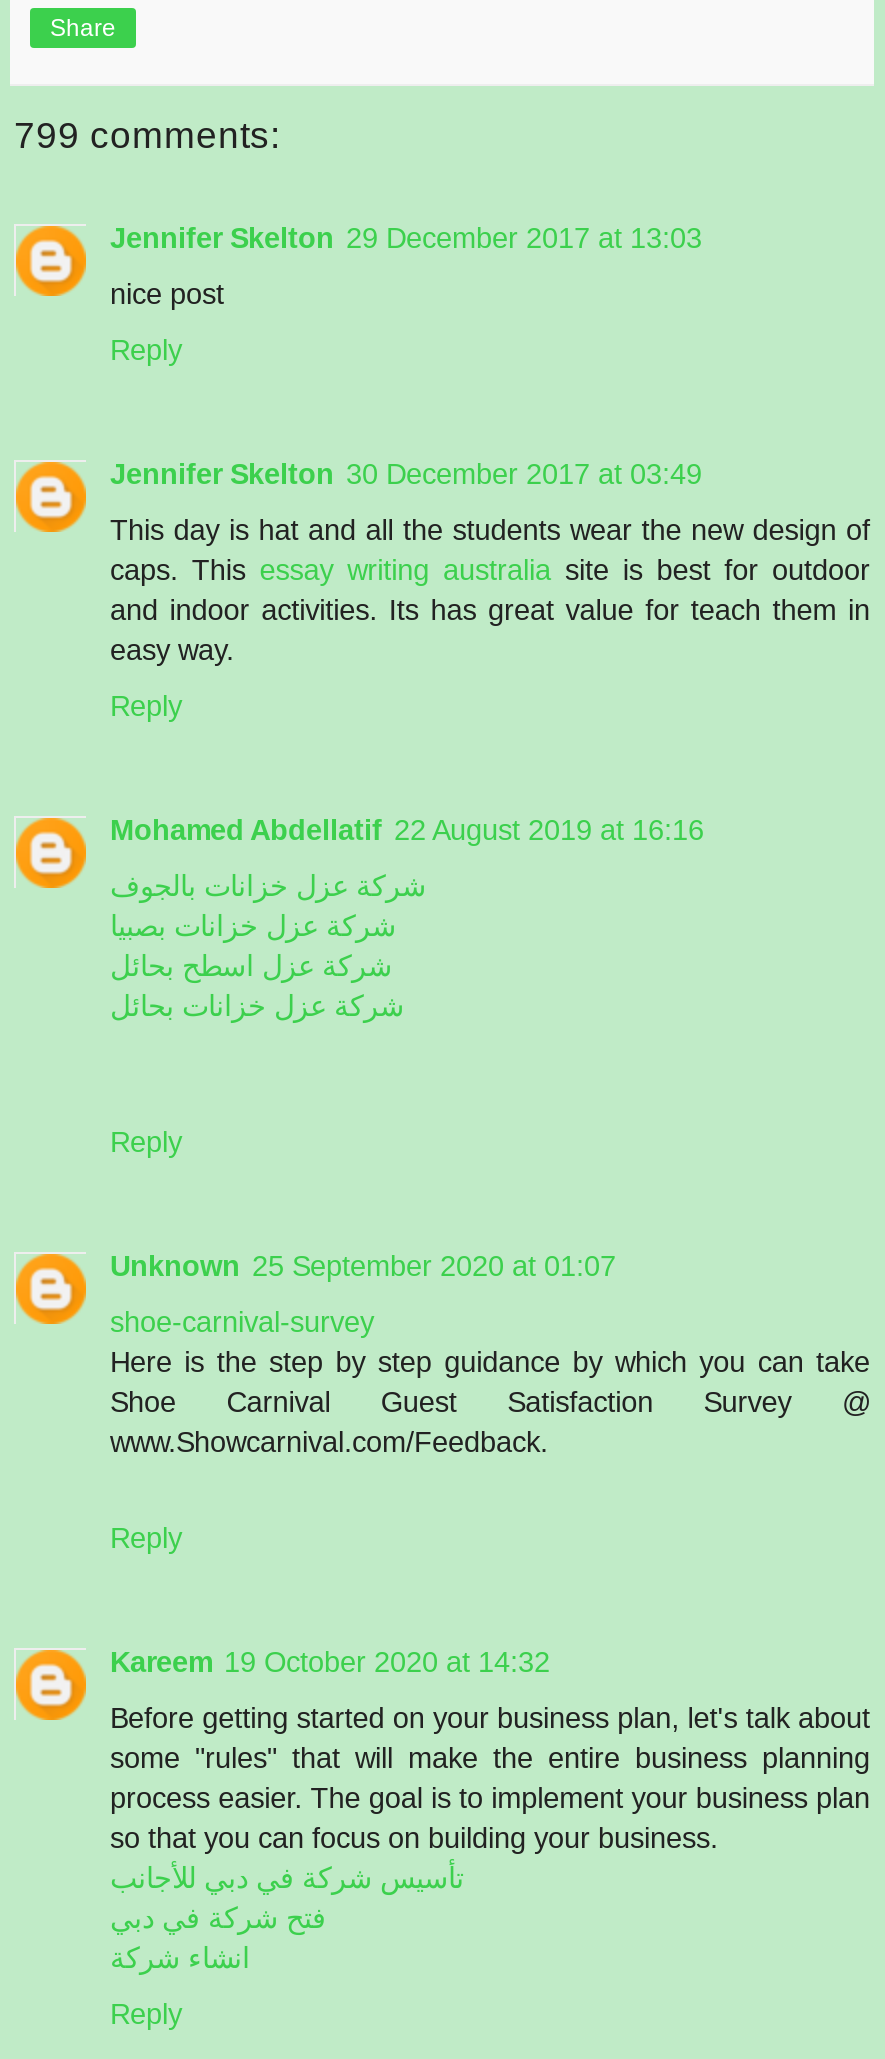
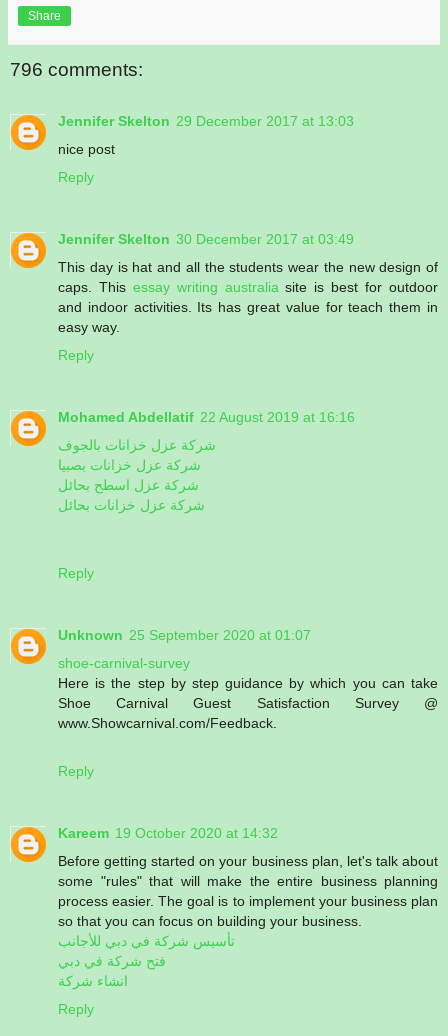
- 799 comments:
+ 796 comments:
